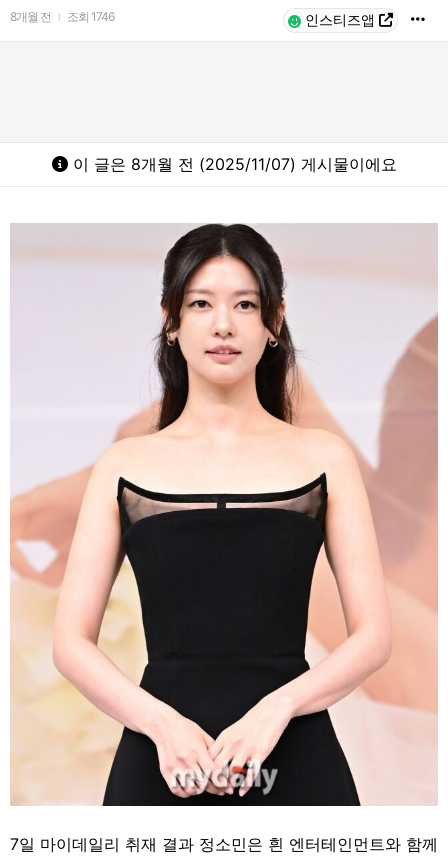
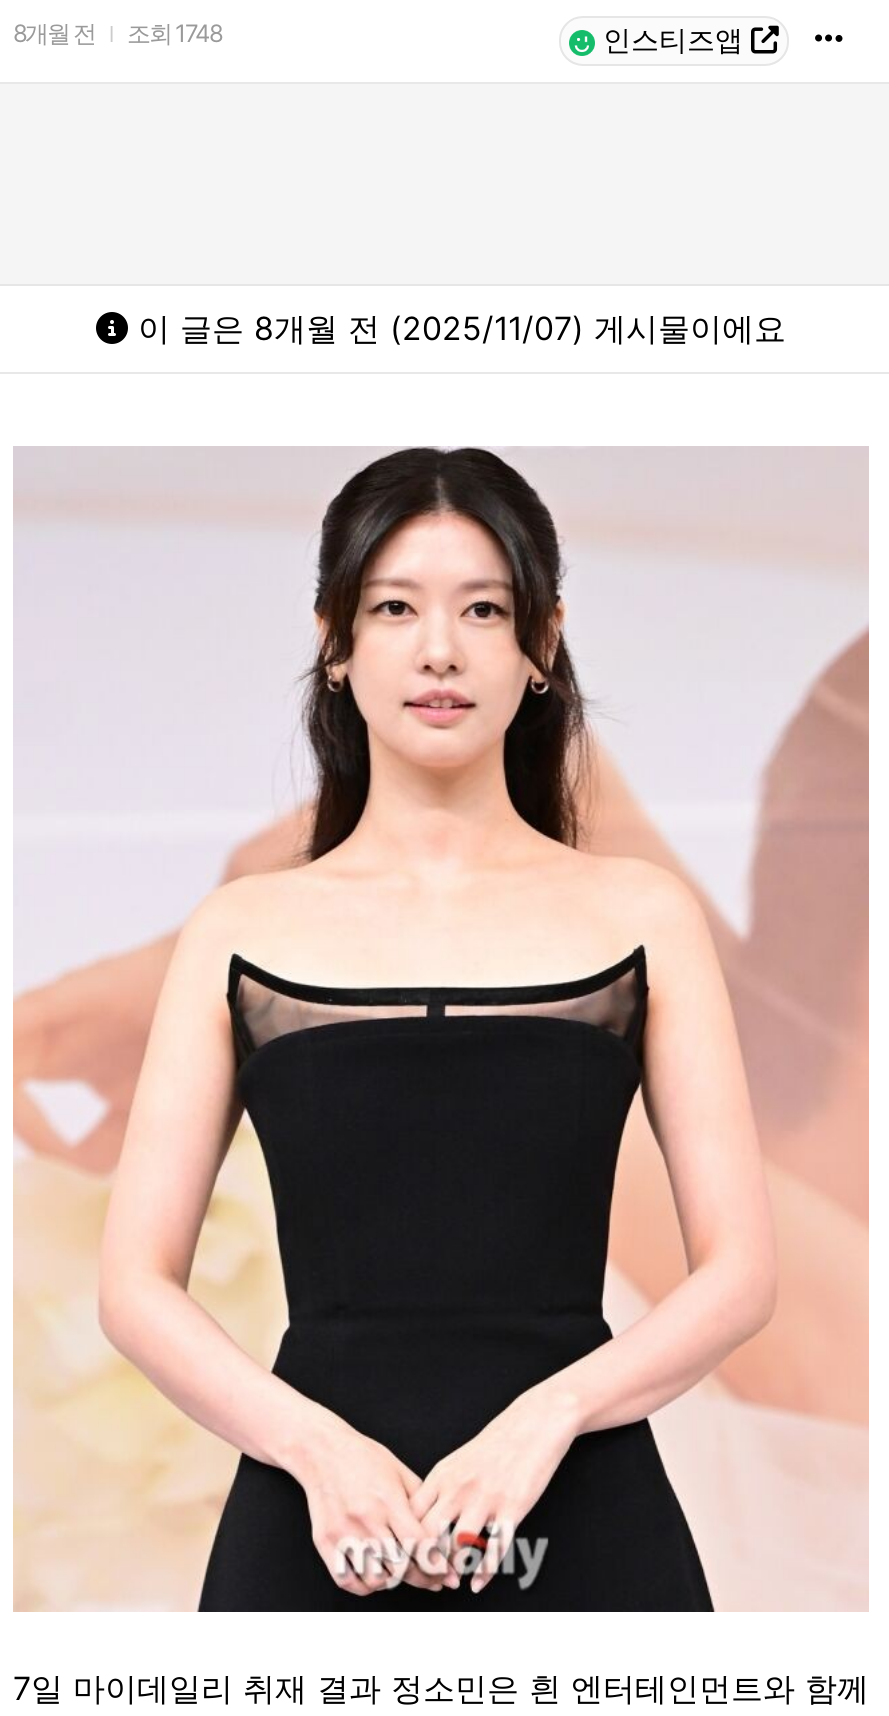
- 8개월 전 조회 1746
+ 8개월 전 조회 1748
